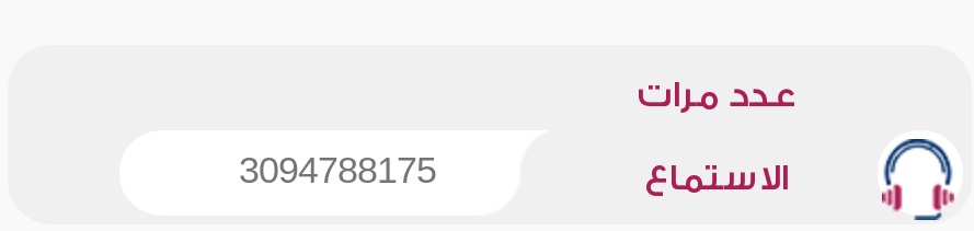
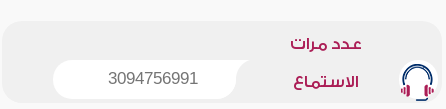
- 3094788175
+ 3094756991
